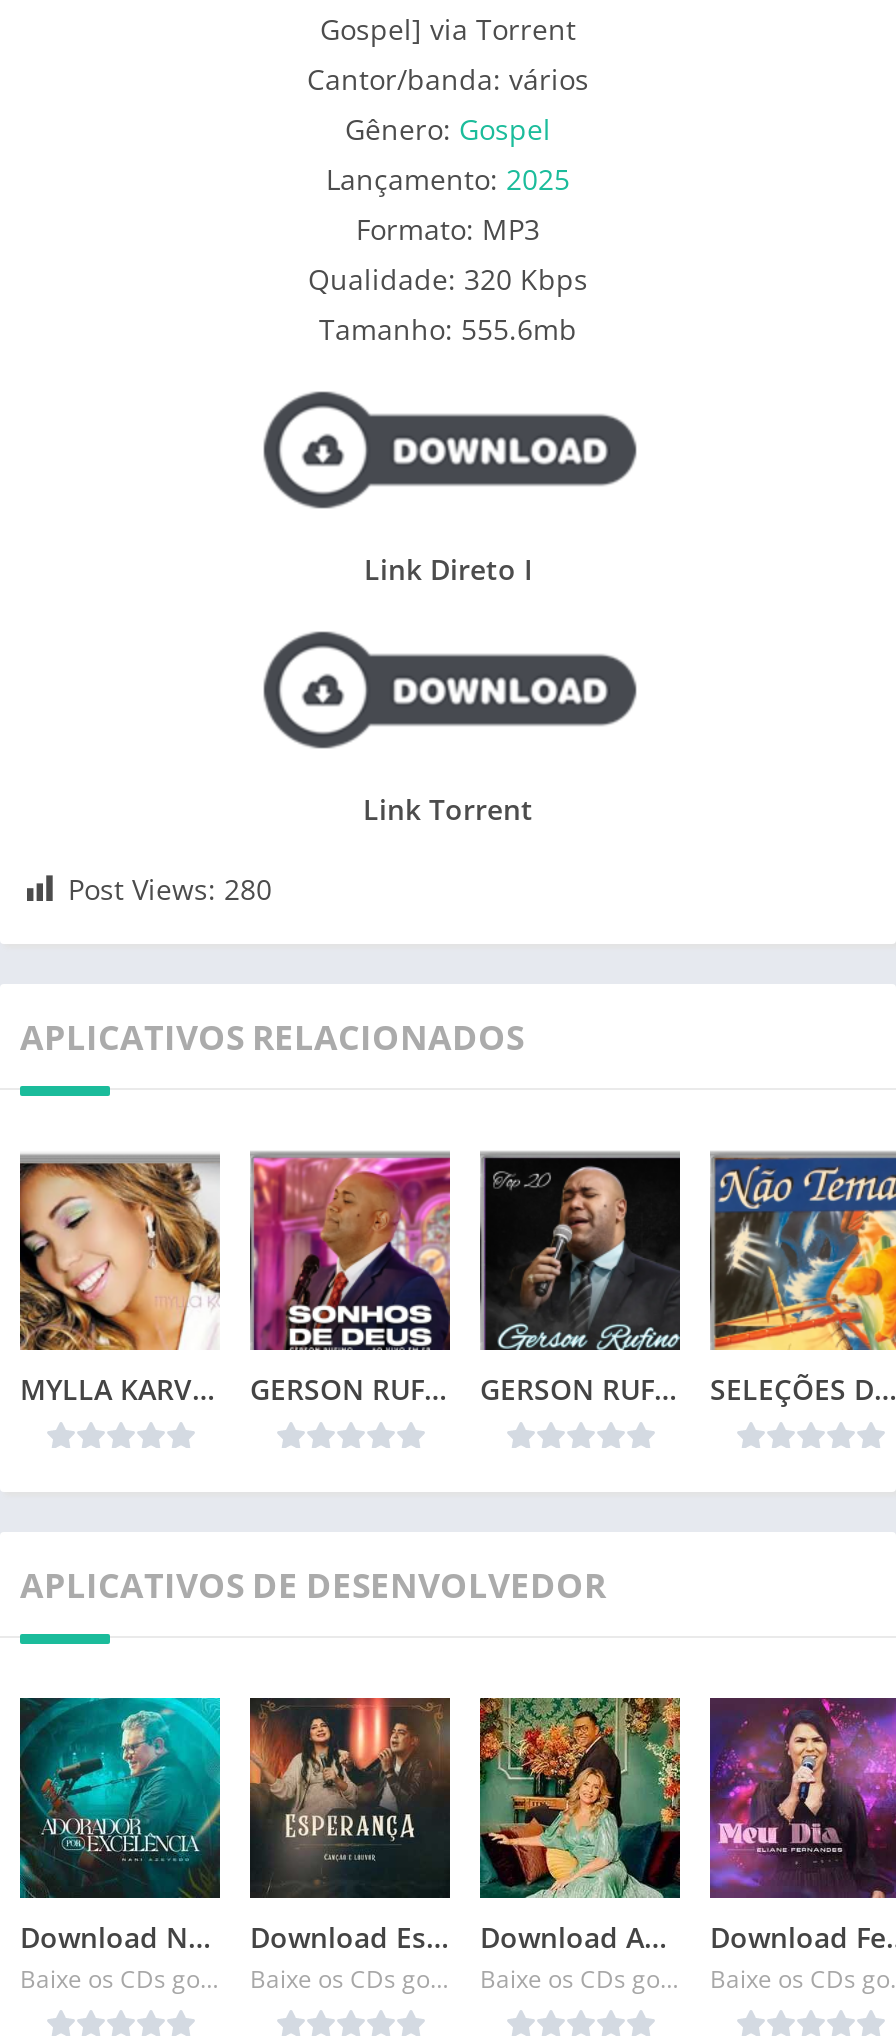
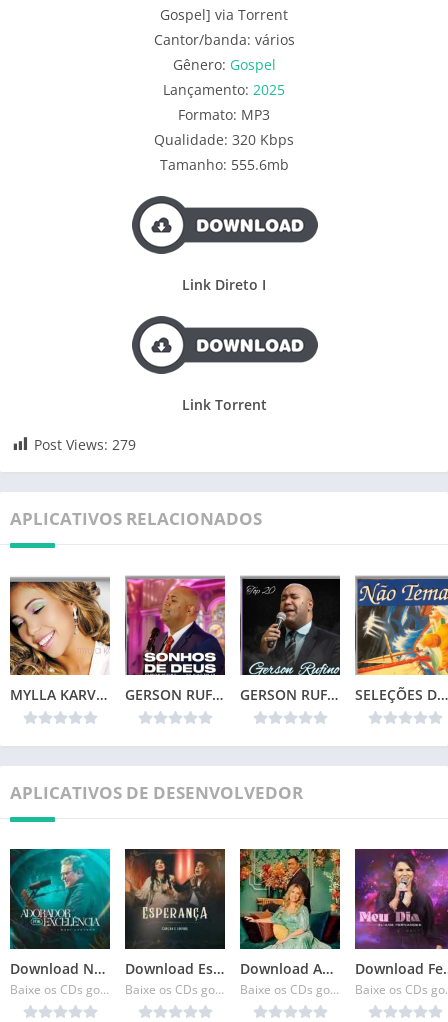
- Post Views: 280
+ Post Views: 279
